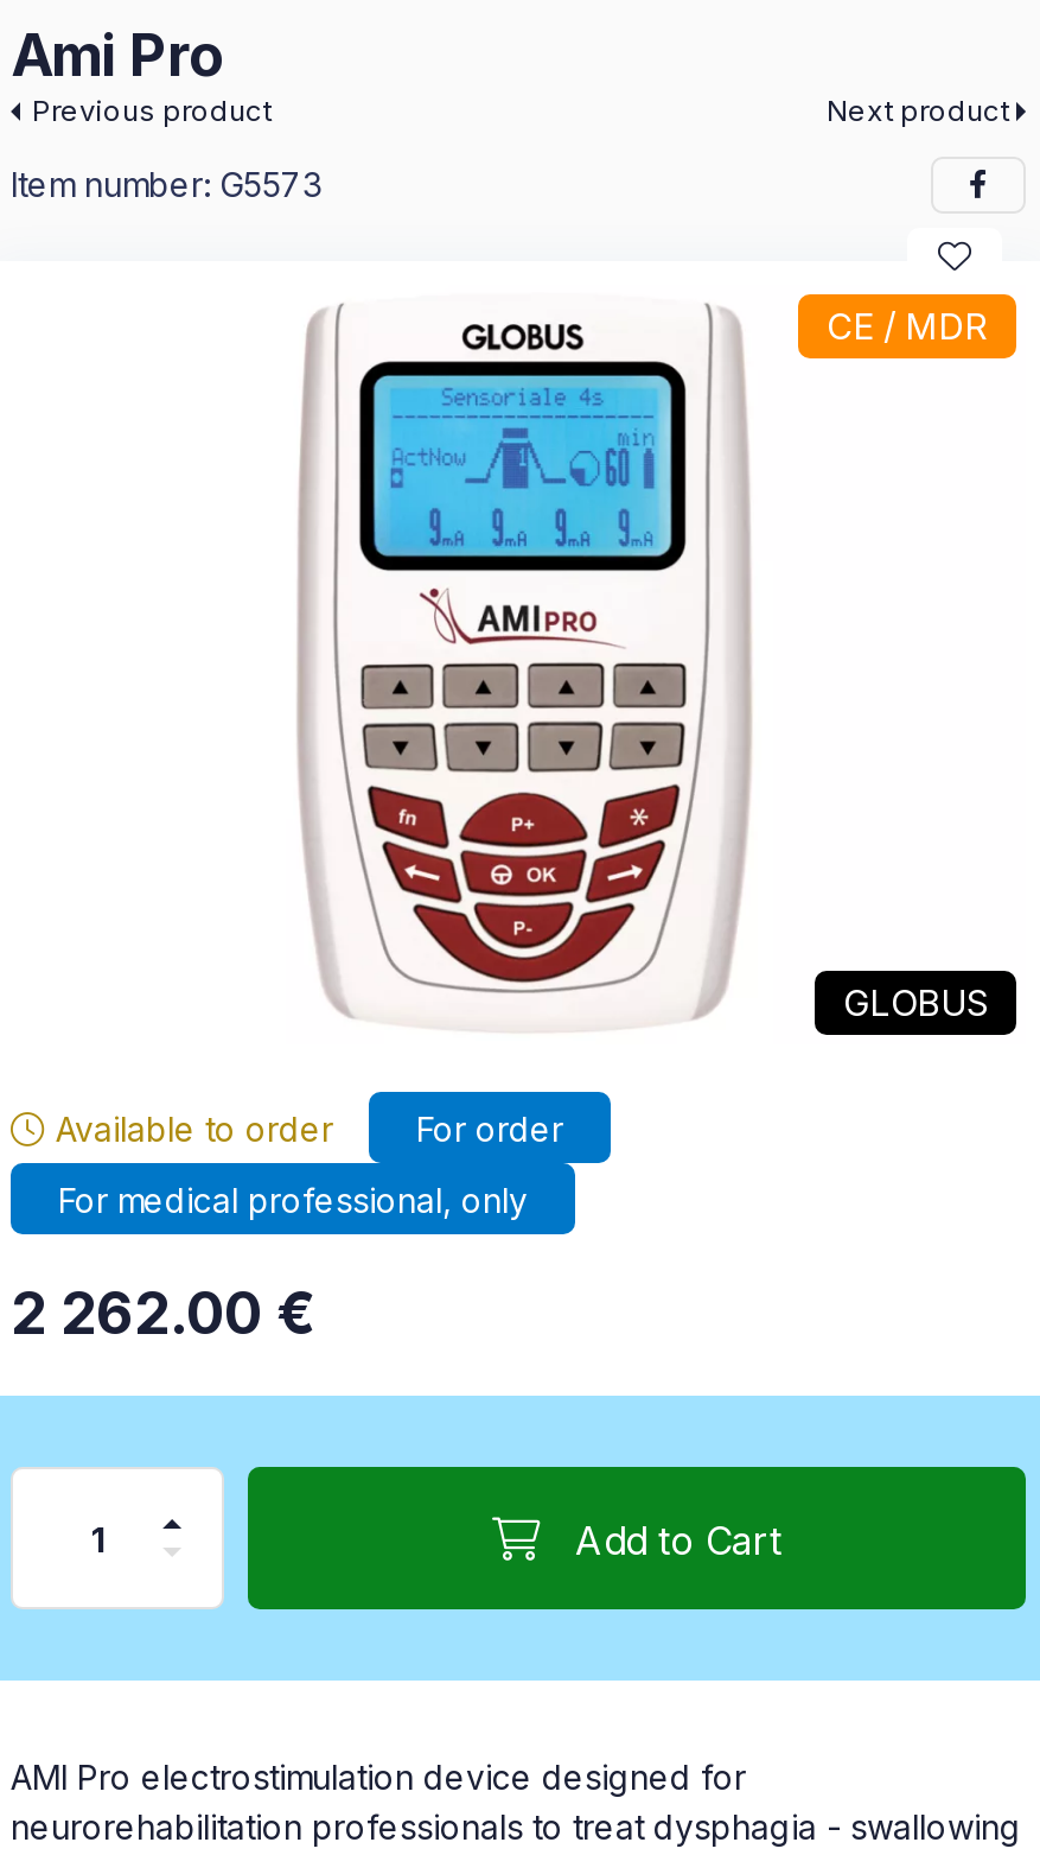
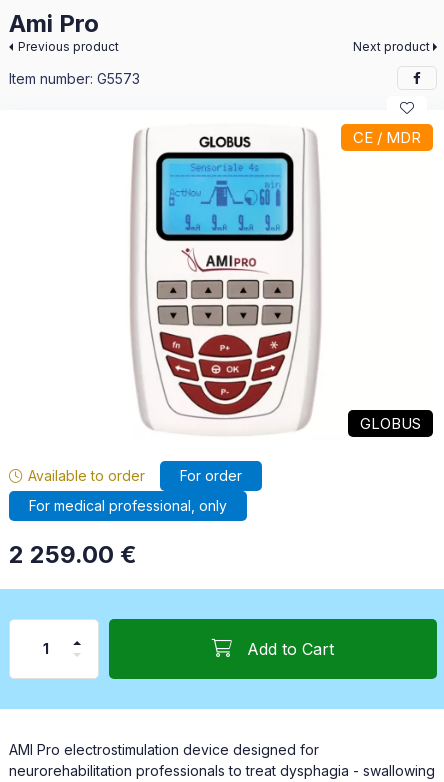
- 2 262.00 €
+ 2 259.00 €
